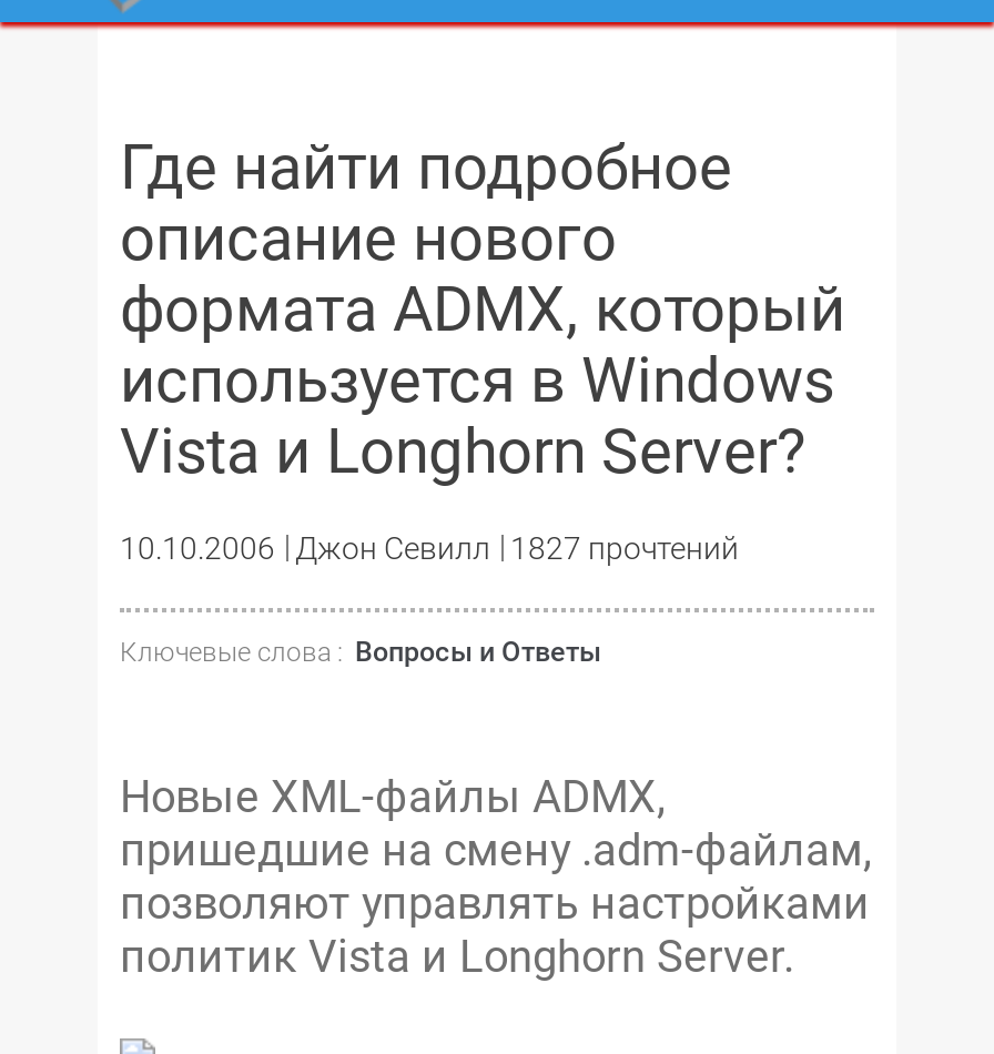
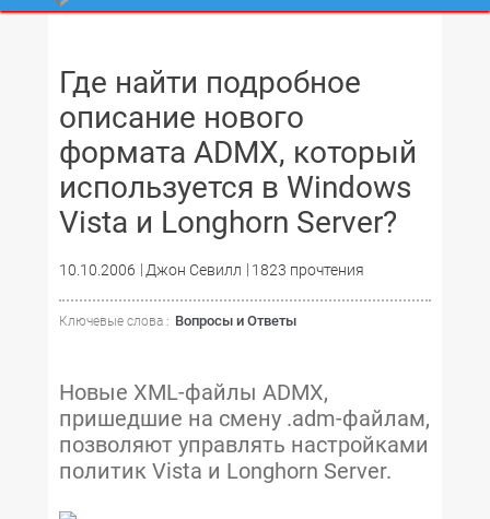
- 10.10.2006 Джон Севилл 1827 прочтений
+ 10.10.2006 Джон Севилл 1823 прочтения
